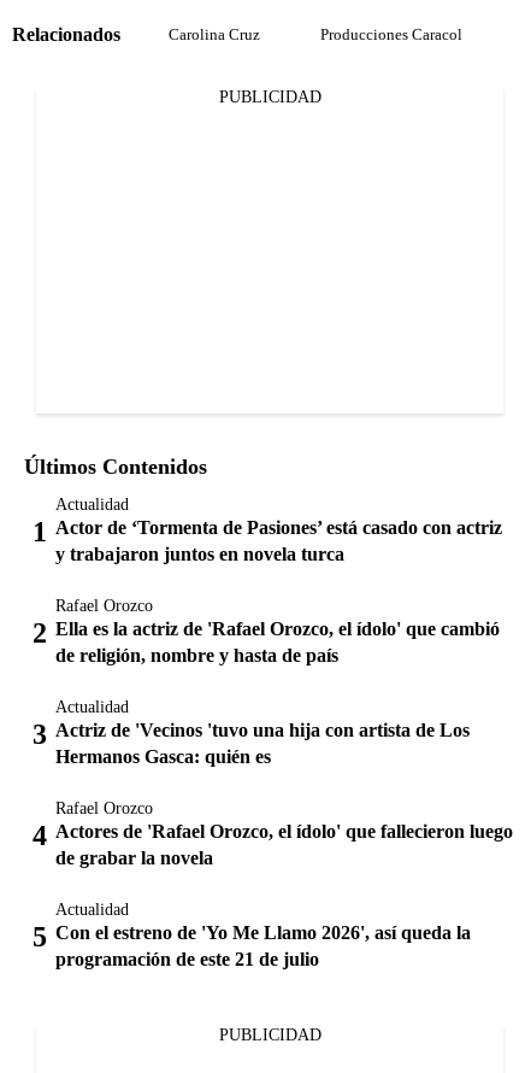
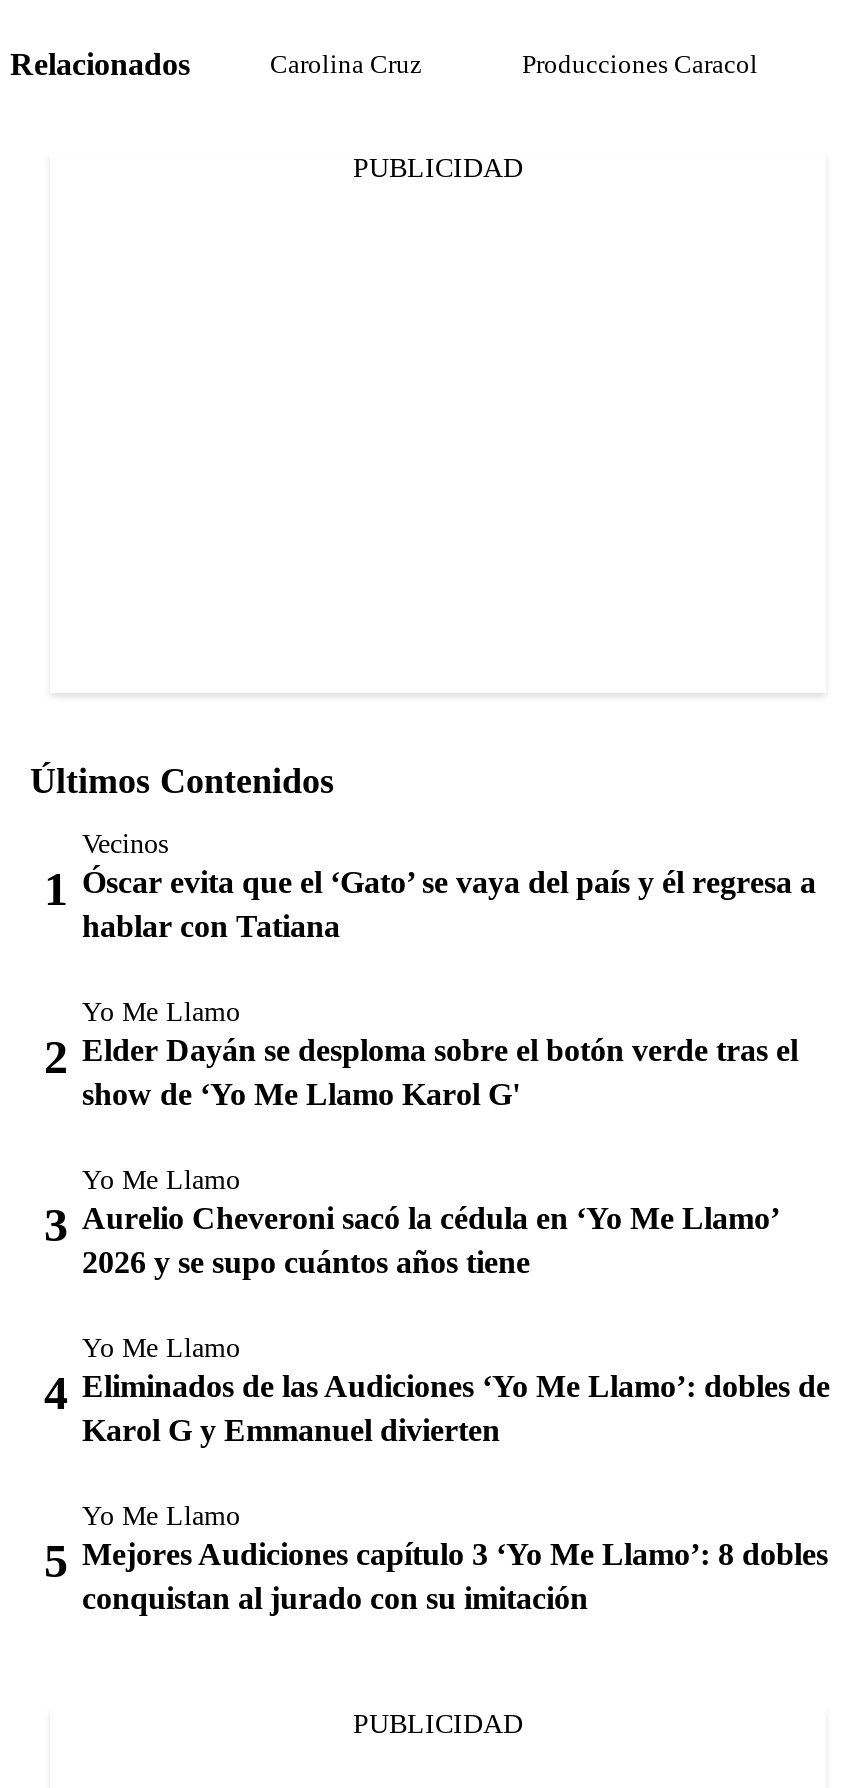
- Actualidad
- Actor de ‘Tormenta de Pasiones’ está casado con actriz
- y trabajaron juntos en novela turca
+ Vecinos
+ Óscar evita que el ‘Gato’ se vaya del país y él regresa a
+ hablar con Tatiana

- Rafael Orozco
- Ella es la actriz de 'Rafael Orozco, el ídolo' que cambió
- de religión, nombre y hasta de país
+ Yo Me Llamo
+ Elder Dayán se desploma sobre el botón verde tras el
+ show de ‘Yo Me Llamo Karol G'

- Actualidad
- Actriz de 'Vecinos 'tuvo una hija con artista de Los
- Hermanos Gasca: quién es
+ Yo Me Llamo
+ Aurelio Cheveroni sacó la cédula en ‘Yo Me Llamo’
+ 2026 y se supo cuántos años tiene

- Rafael Orozco
- Actores de 'Rafael Orozco, el ídolo' que fallecieron luego
- de grabar la novela
+ Yo Me Llamo
+ Eliminados de las Audiciones ‘Yo Me Llamo’: dobles de
+ Karol G y Emmanuel divierten

- Actualidad
- Con el estreno de 'Yo Me Llamo 2026', así queda la
- programación de este 21 de julio
+ Yo Me Llamo
+ Mejores Audiciones capítulo 3 ‘Yo Me Llamo’: 8 dobles
+ conquistan al jurado con su imitación
